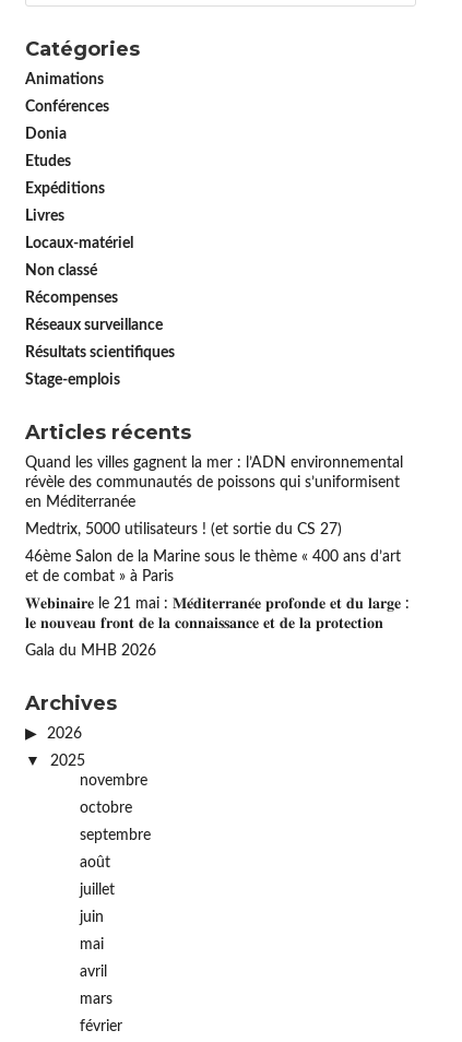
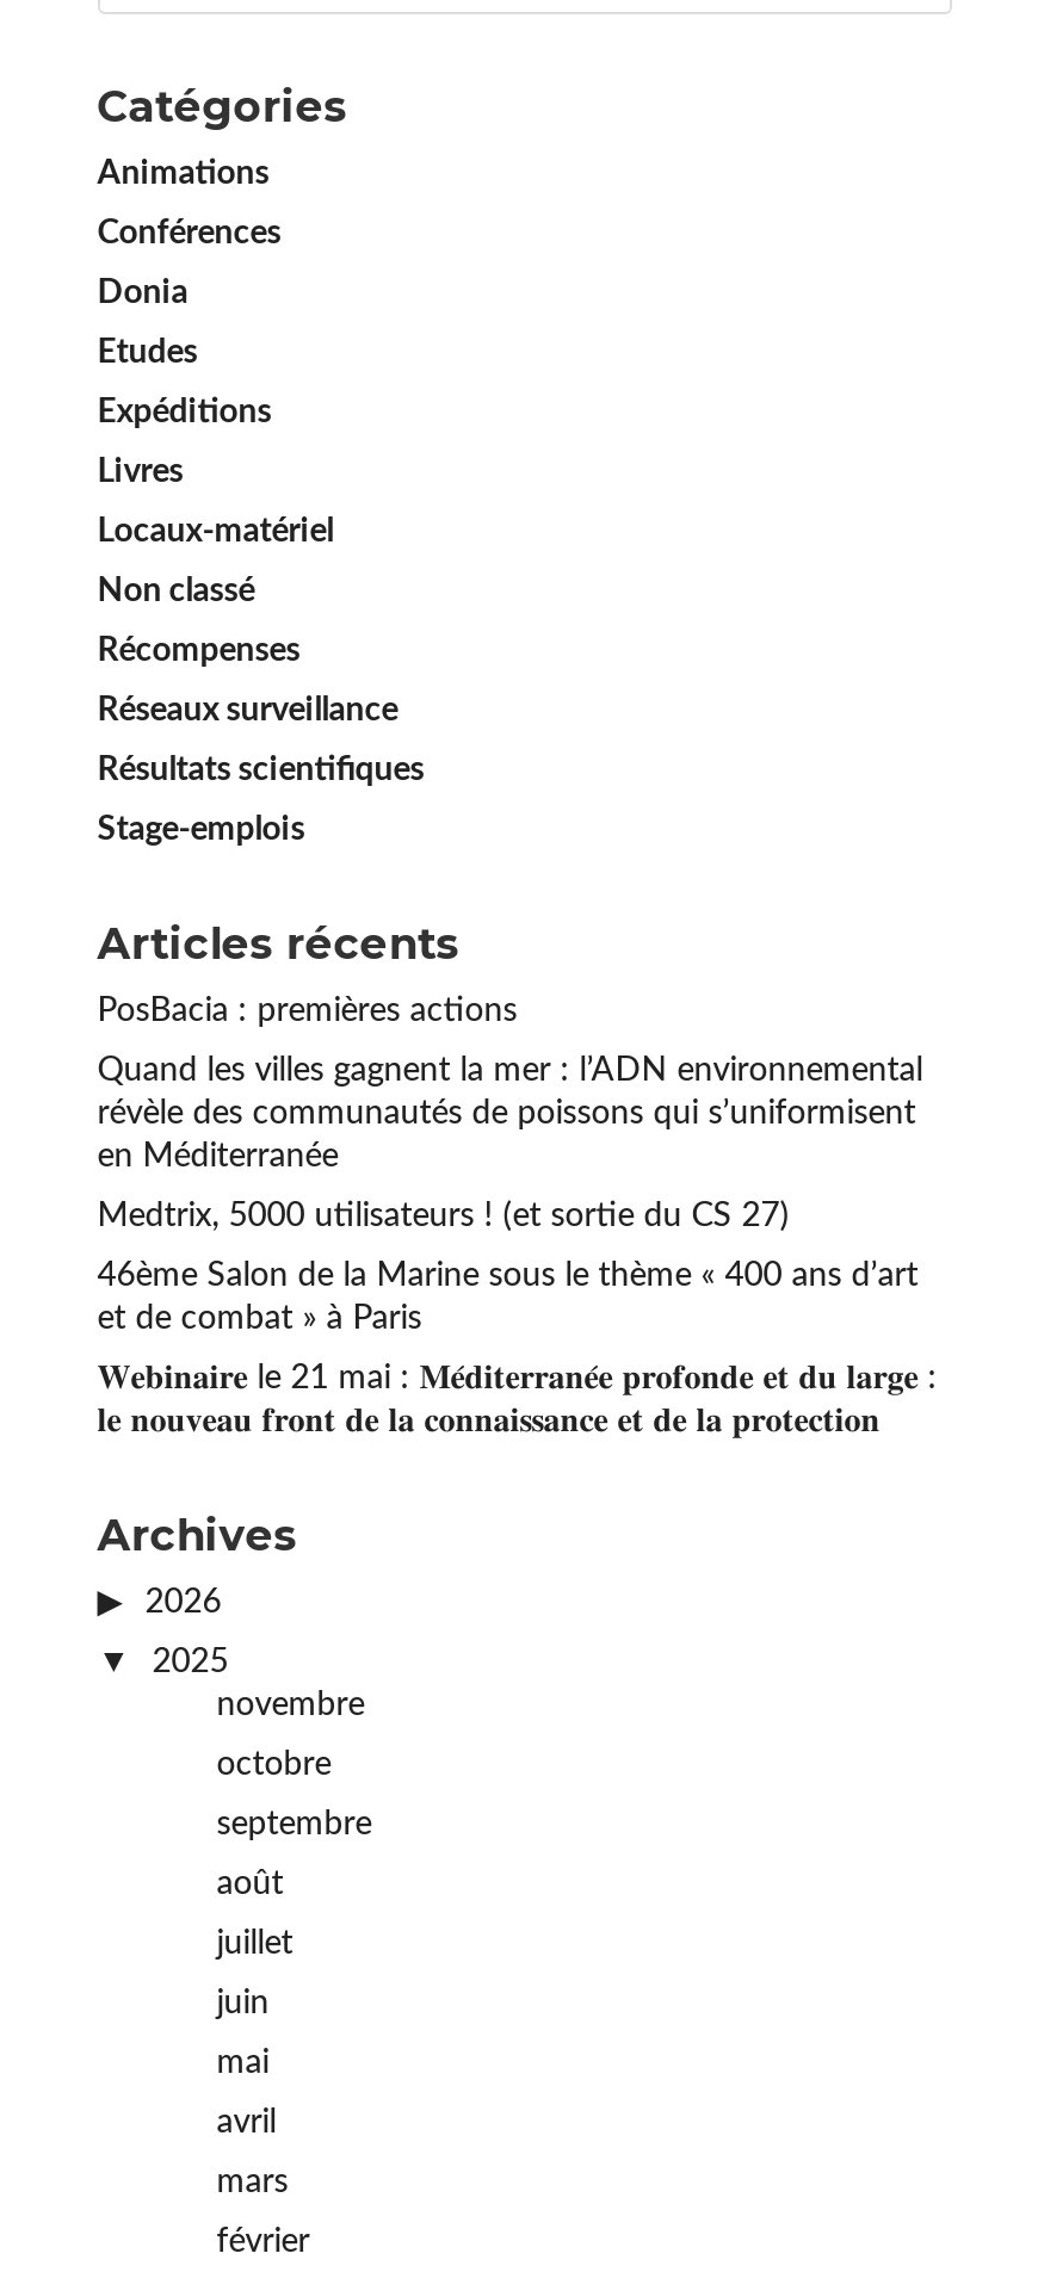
+ PosBacia : premières actions

moved down: Quand les villes gagnent la mer : l’ADN environnemental | révèle des communautés de poissons qui s’uniformisent | en Méditerranée | Medtrix, 5000 utilisateurs ! (et sortie du CS 27) | 46ème Salon de la Marine sous le thème « 400 ans d’art | et de combat » à Paris

- Gala du MHB 2026
